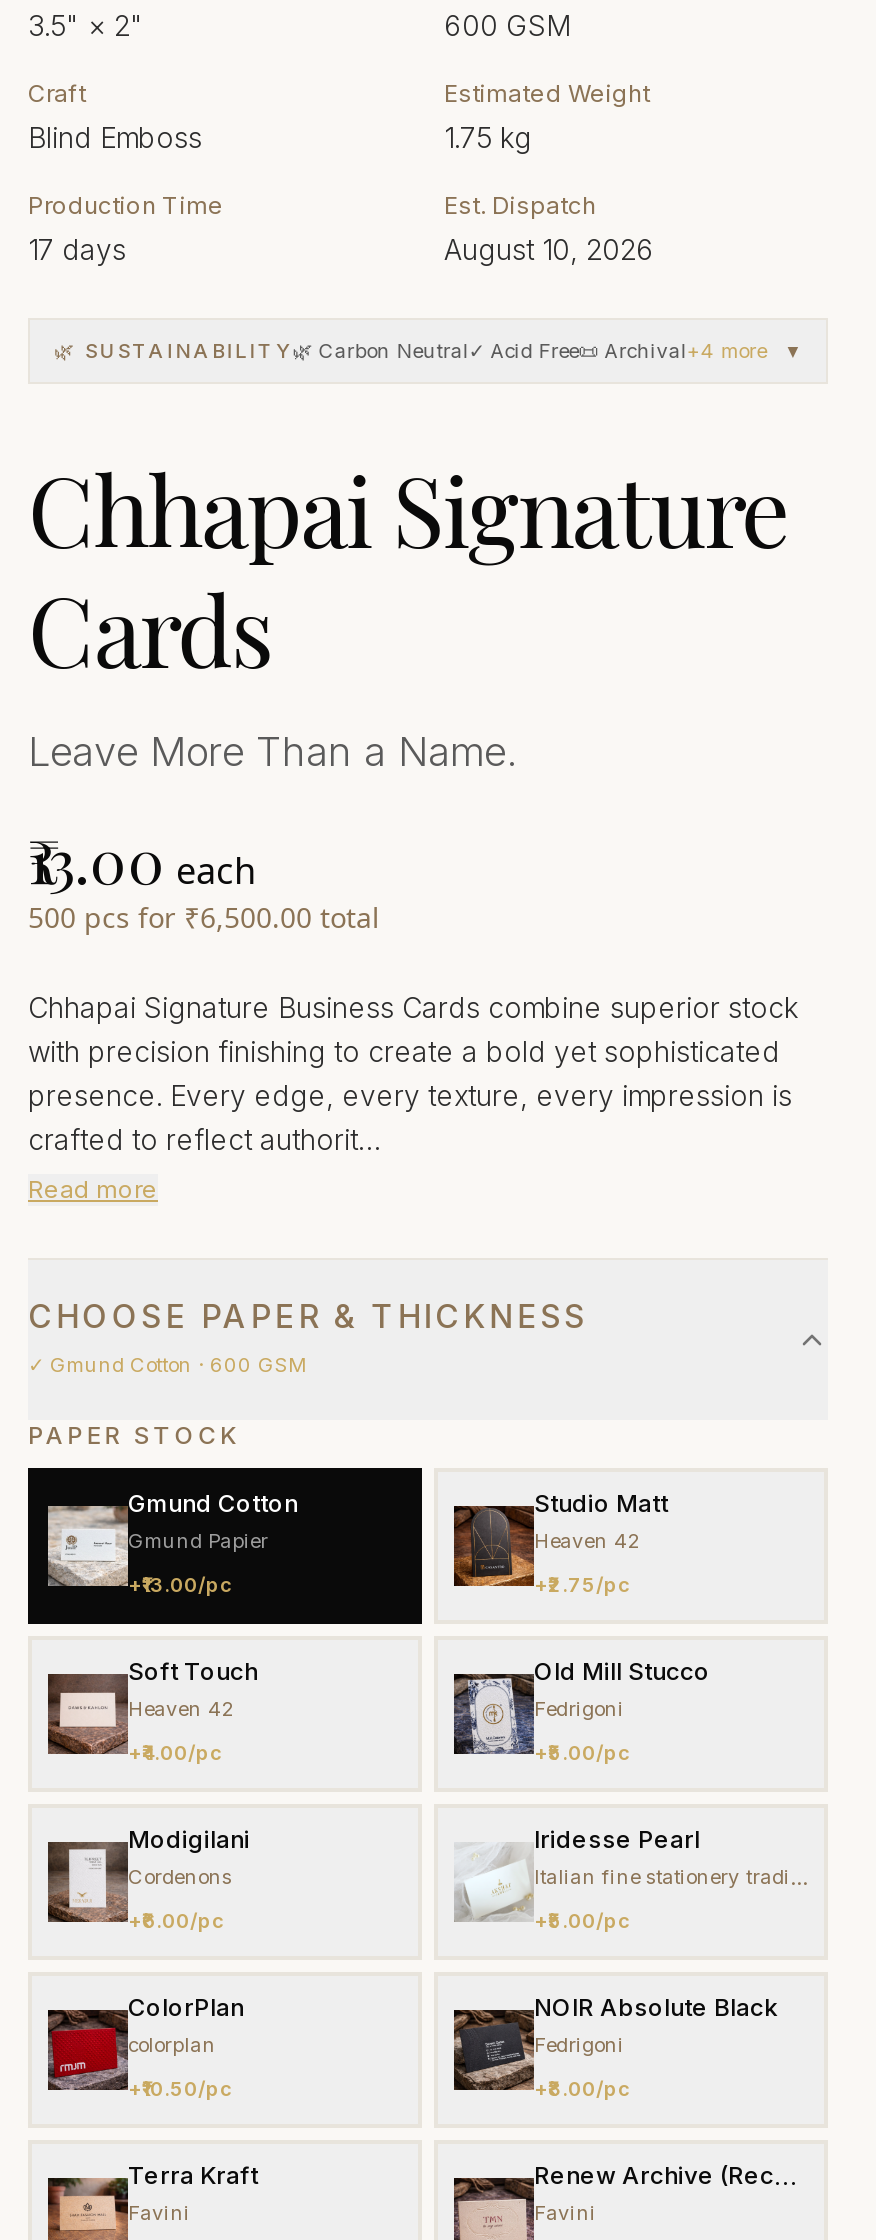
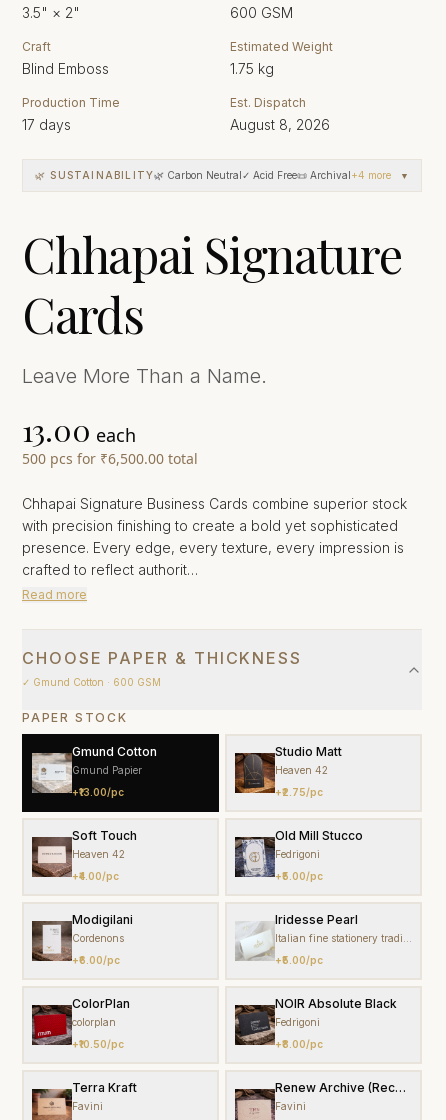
- August 10, 2026
+ August 8, 2026
